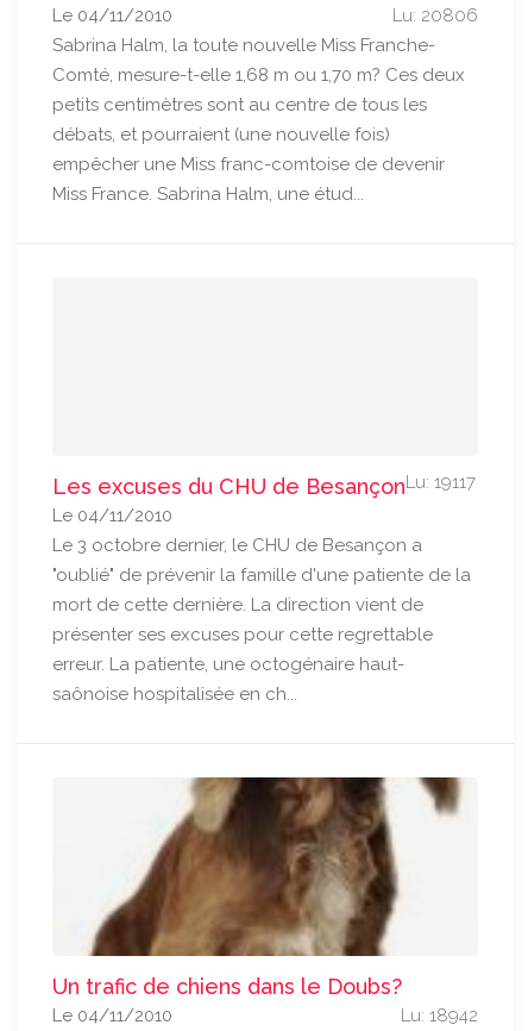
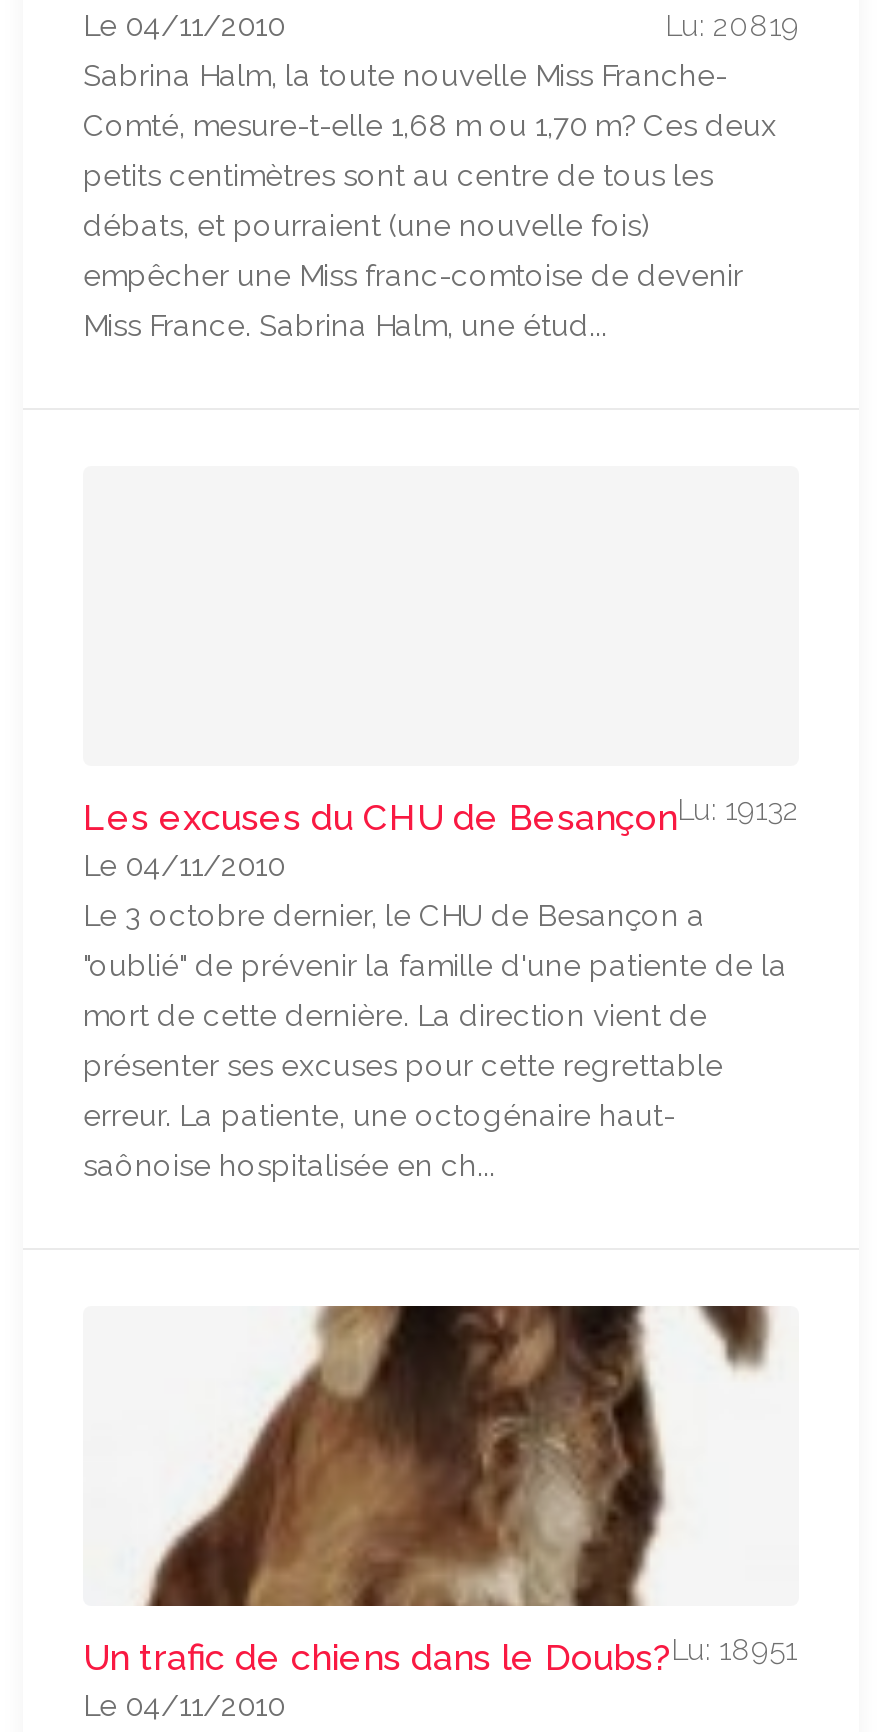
- Lu: 20806
+ Lu: 20819

- Les excuses du CHU de BesançonLu: 19117
+ Les excuses du CHU de BesançonLu: 19132

- Un trafic de chiens dans le Doubs?
- Lu: 18942
+ Un trafic de chiens dans le Doubs?Lu: 18951
